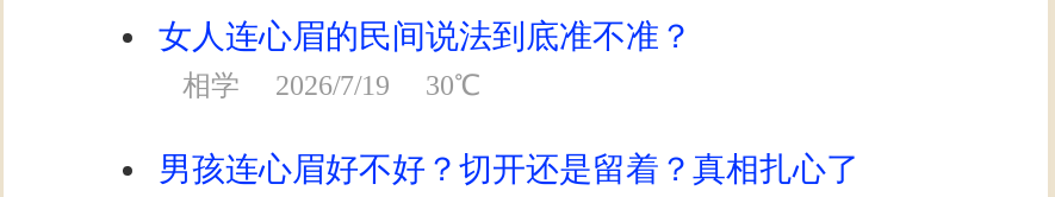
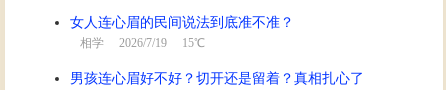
- 相学2026/7/19 30℃
+ 相学2026/7/19 15℃
